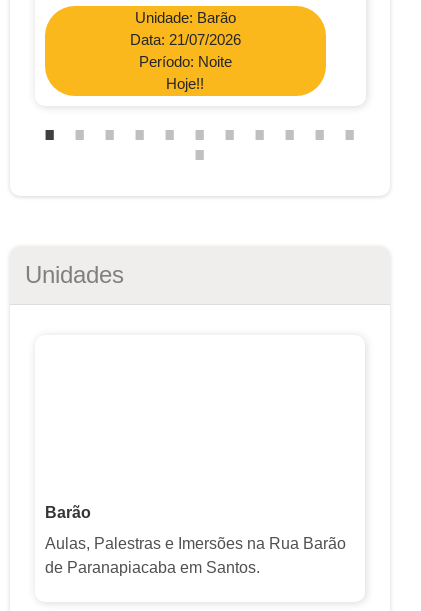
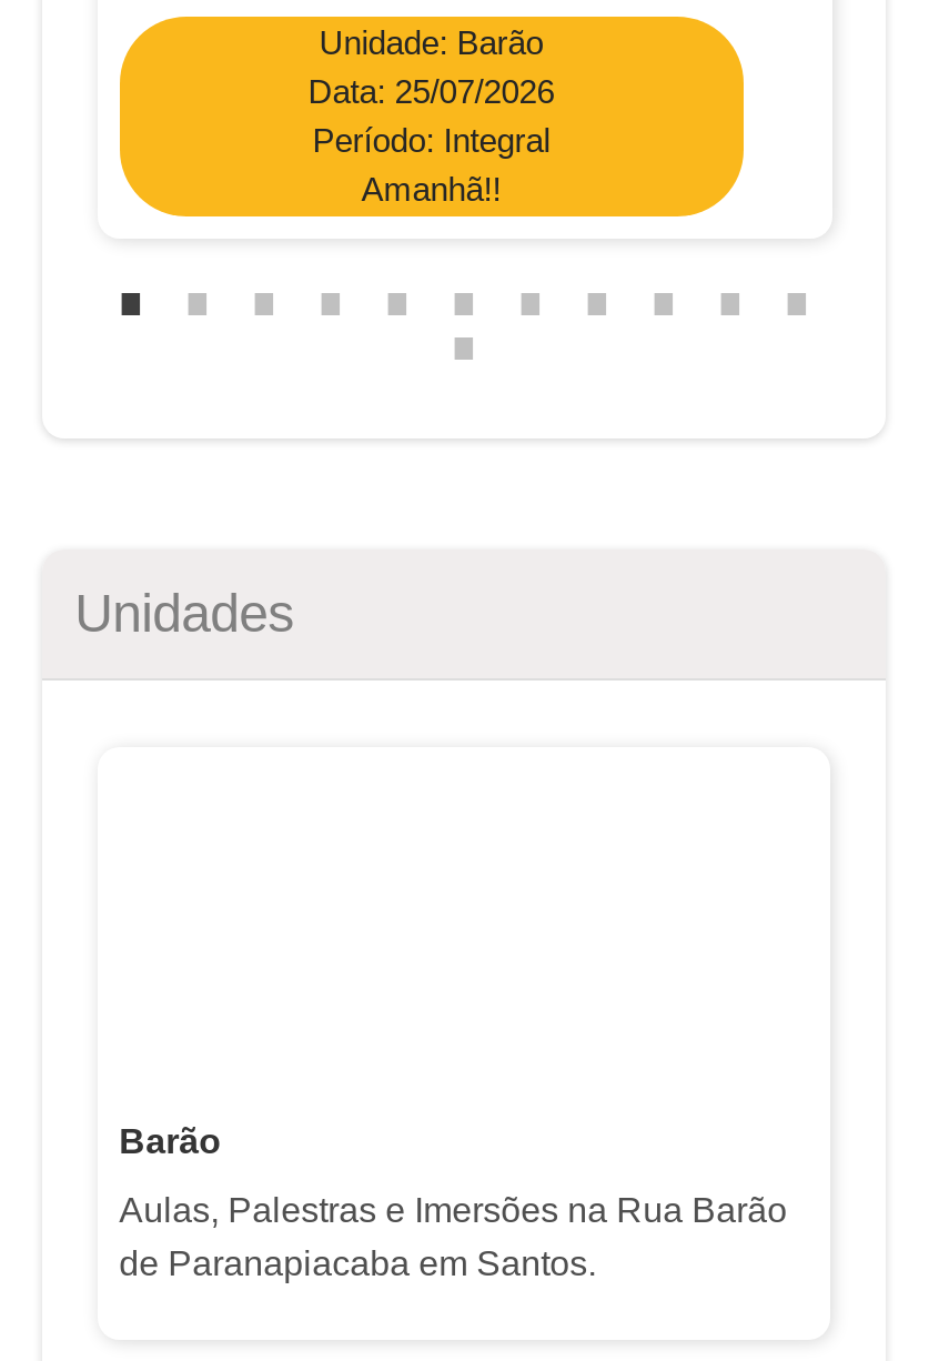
- Data: 21/07/2026
- Período: Noite
- Hoje!!
+ Data: 25/07/2026
+ Período: Integral
+ Amanhã!!
